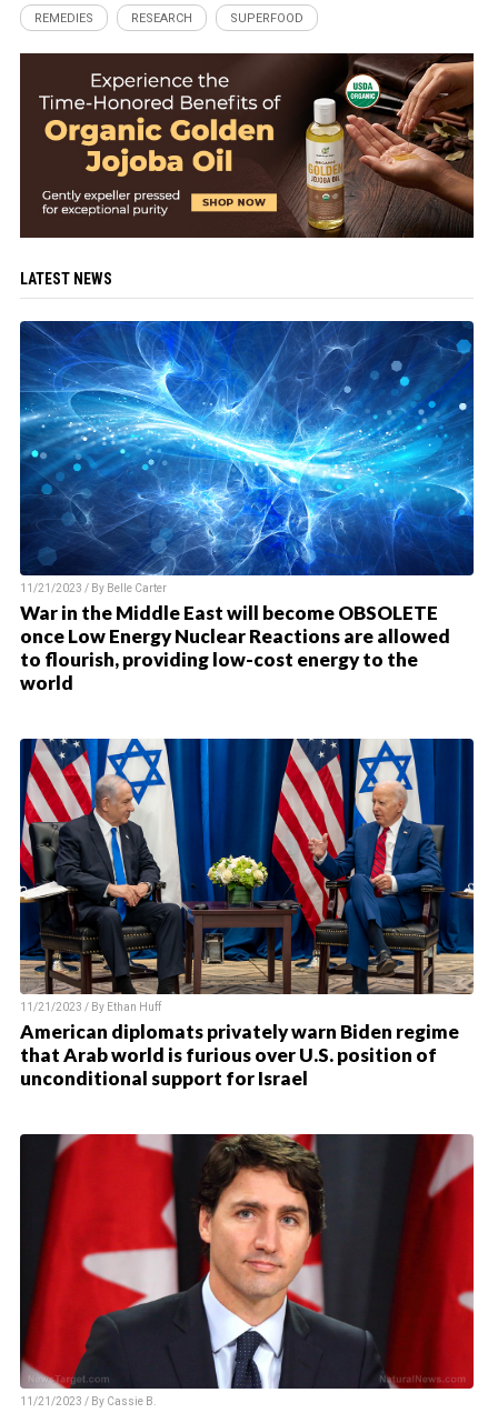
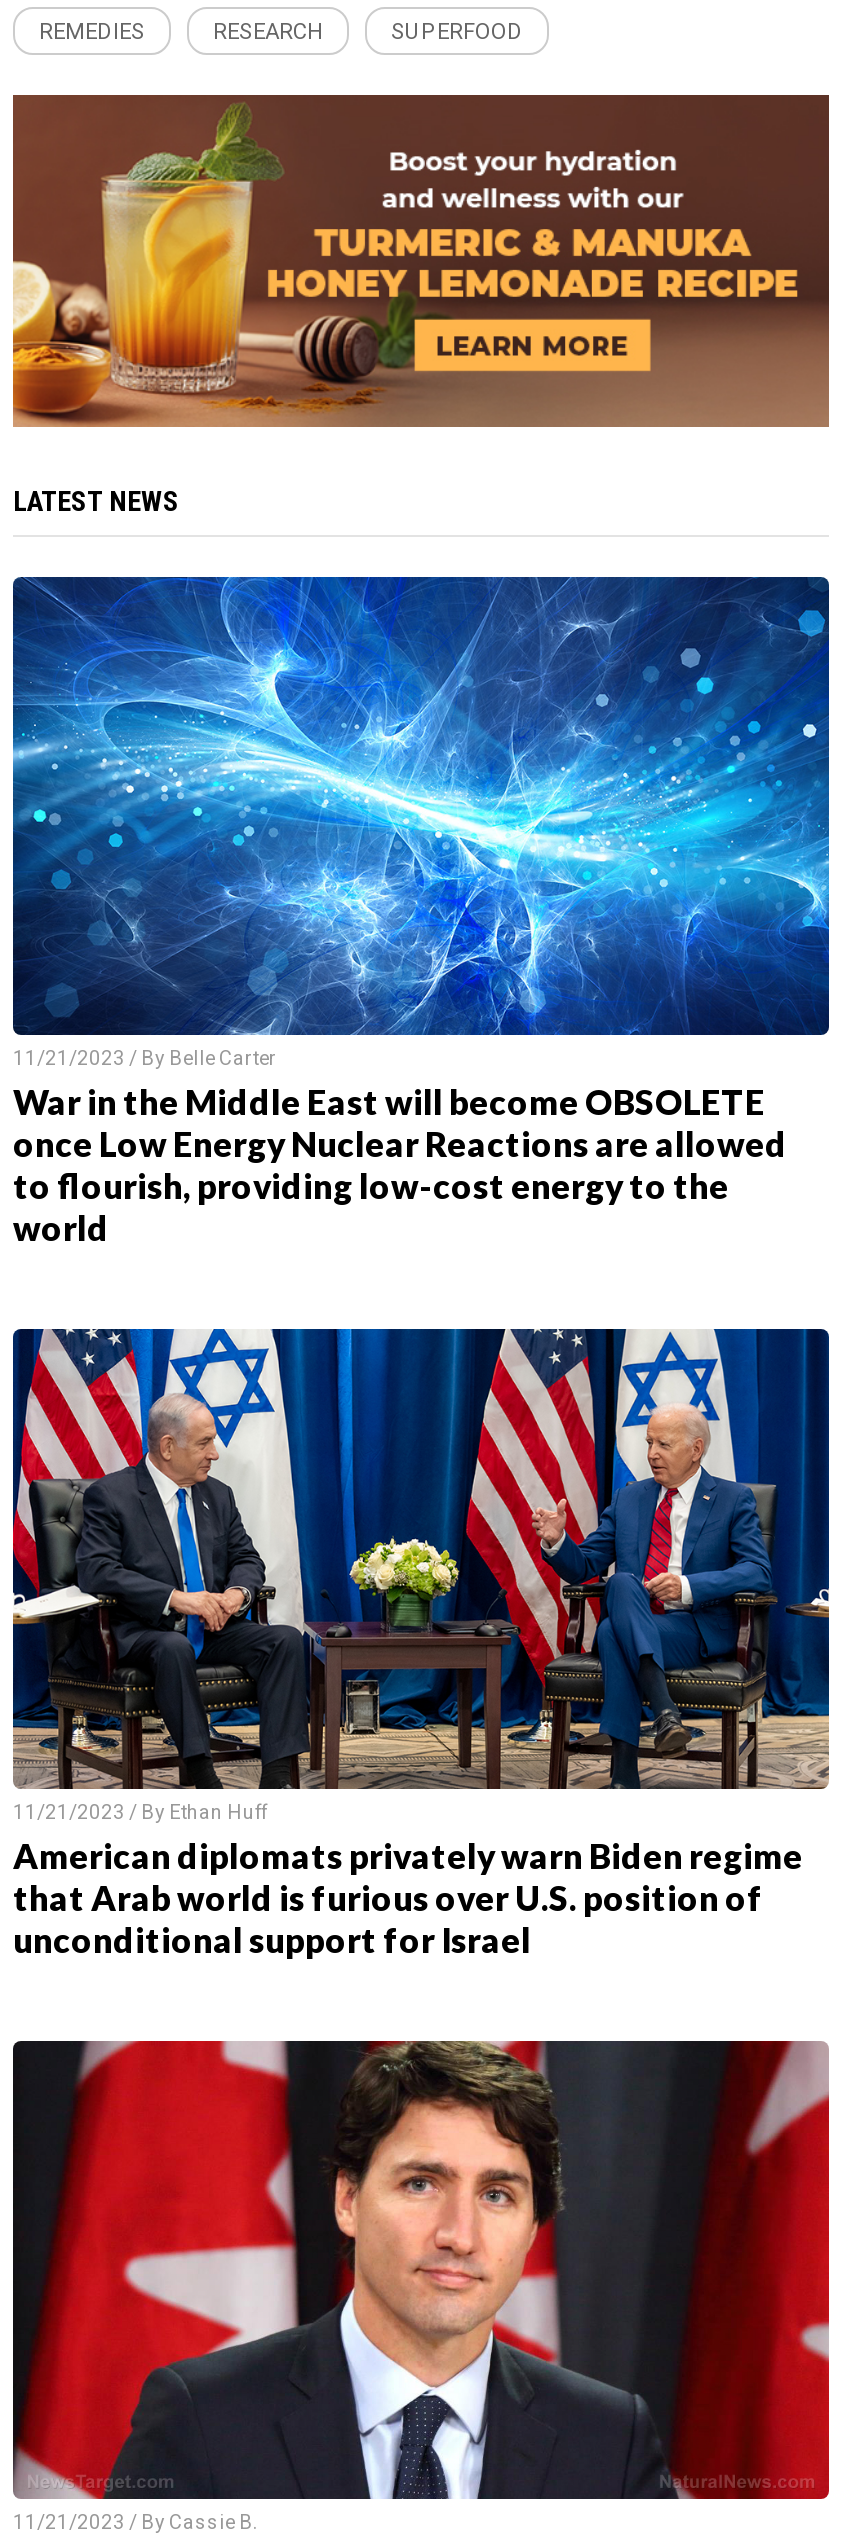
- [image]
+ [image]
